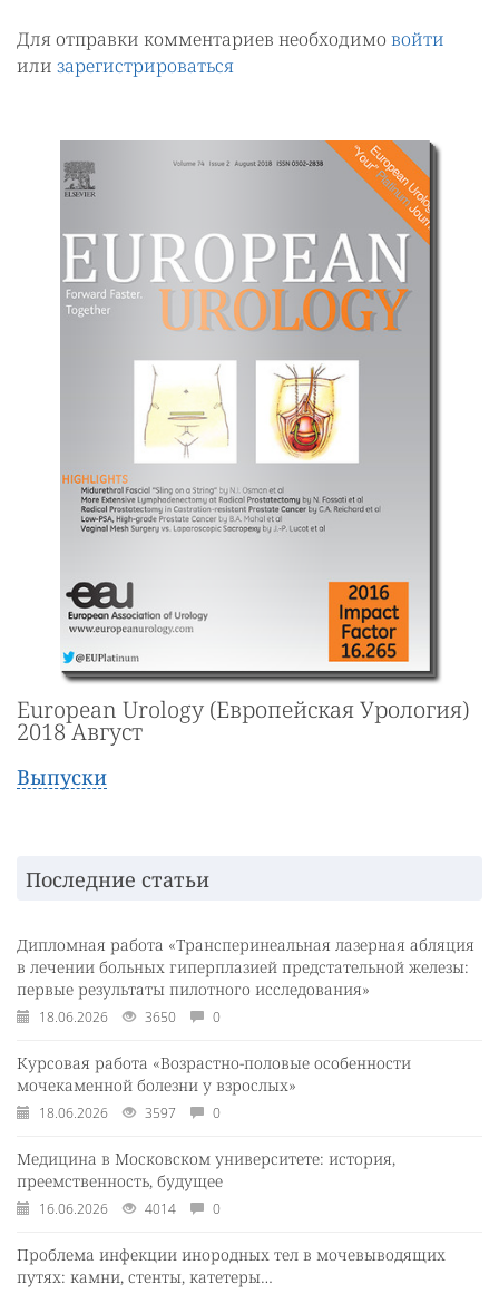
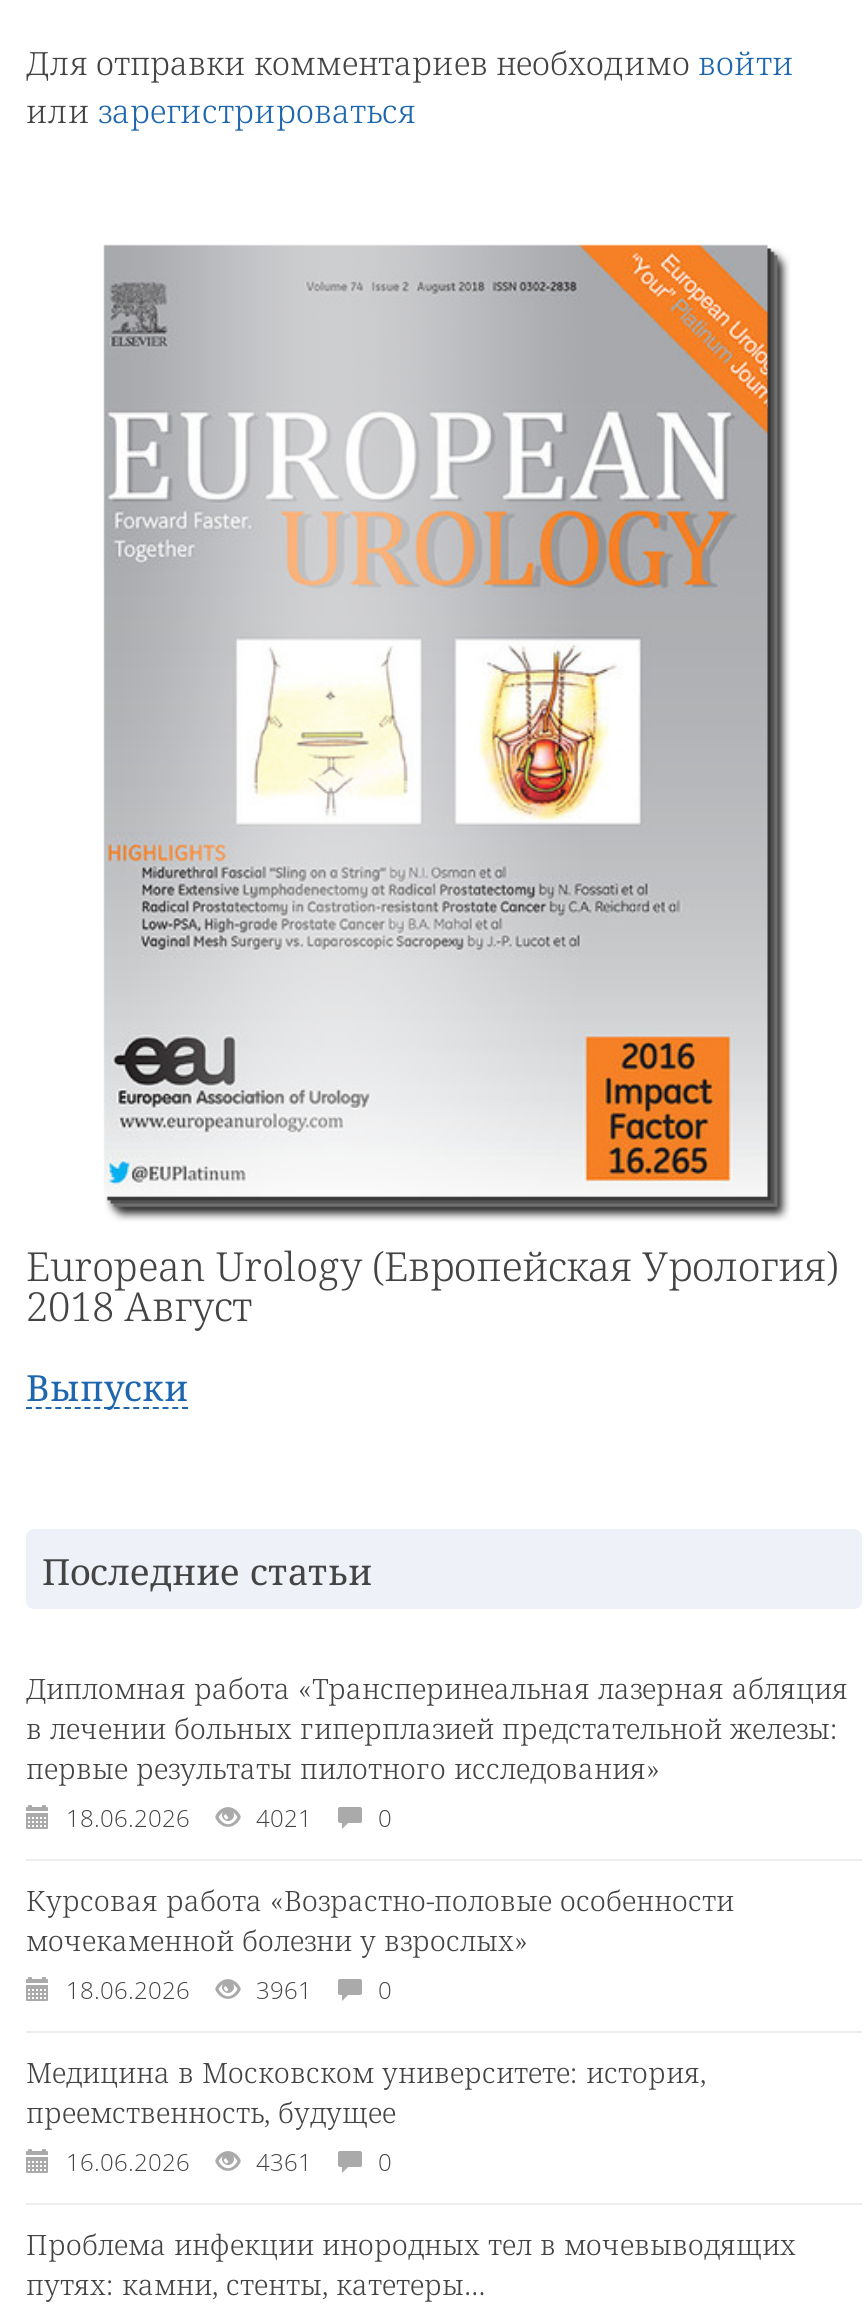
- 18.06.2026 3650 0
+ 18.06.2026 4021 0

- 18.06.2026 3597 0
+ 18.06.2026 3961 0

- 16.06.2026 4014 0
+ 16.06.2026 4361 0
